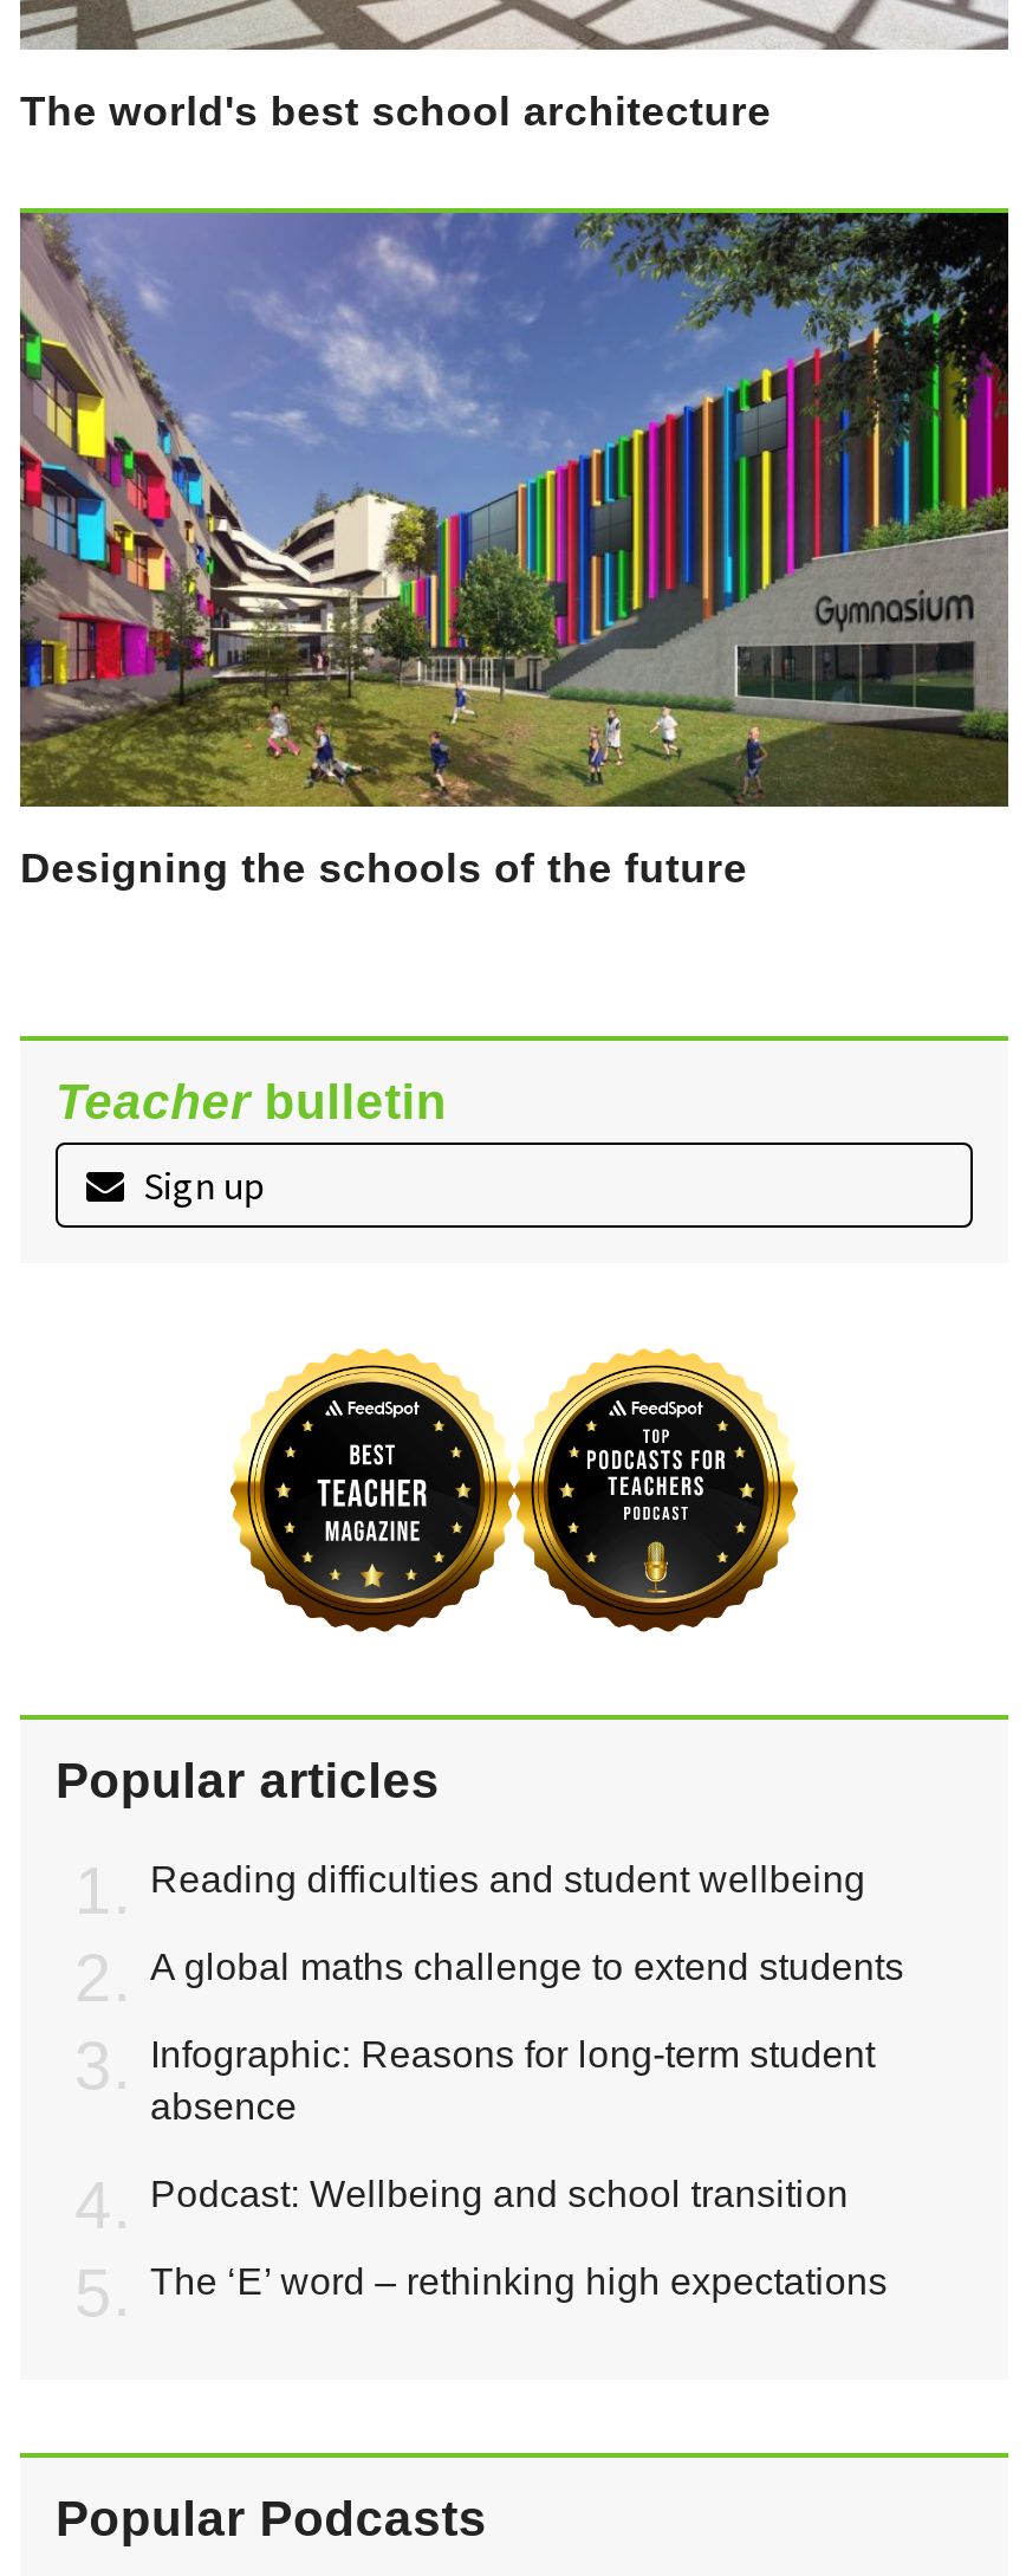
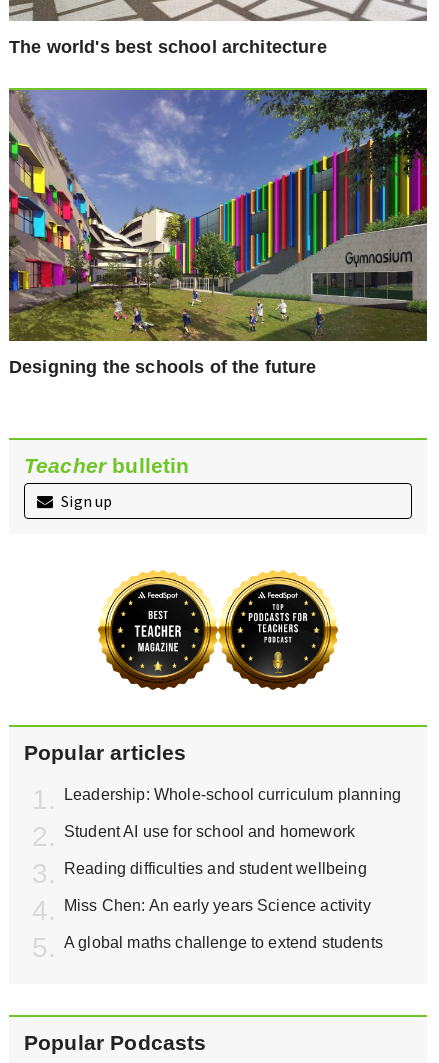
+ Leadership: Whole-school curriculum planning
+ Student AI use for school and homework

moved down: Reading difficulties and student wellbeing

+ Miss Chen: An early years Science activity

moved down: A global maths challenge to extend students

- Infographic: Reasons for long-term student
- absence
- Podcast: Wellbeing and school transition
- The ‘E’ word – rethinking high expectations
